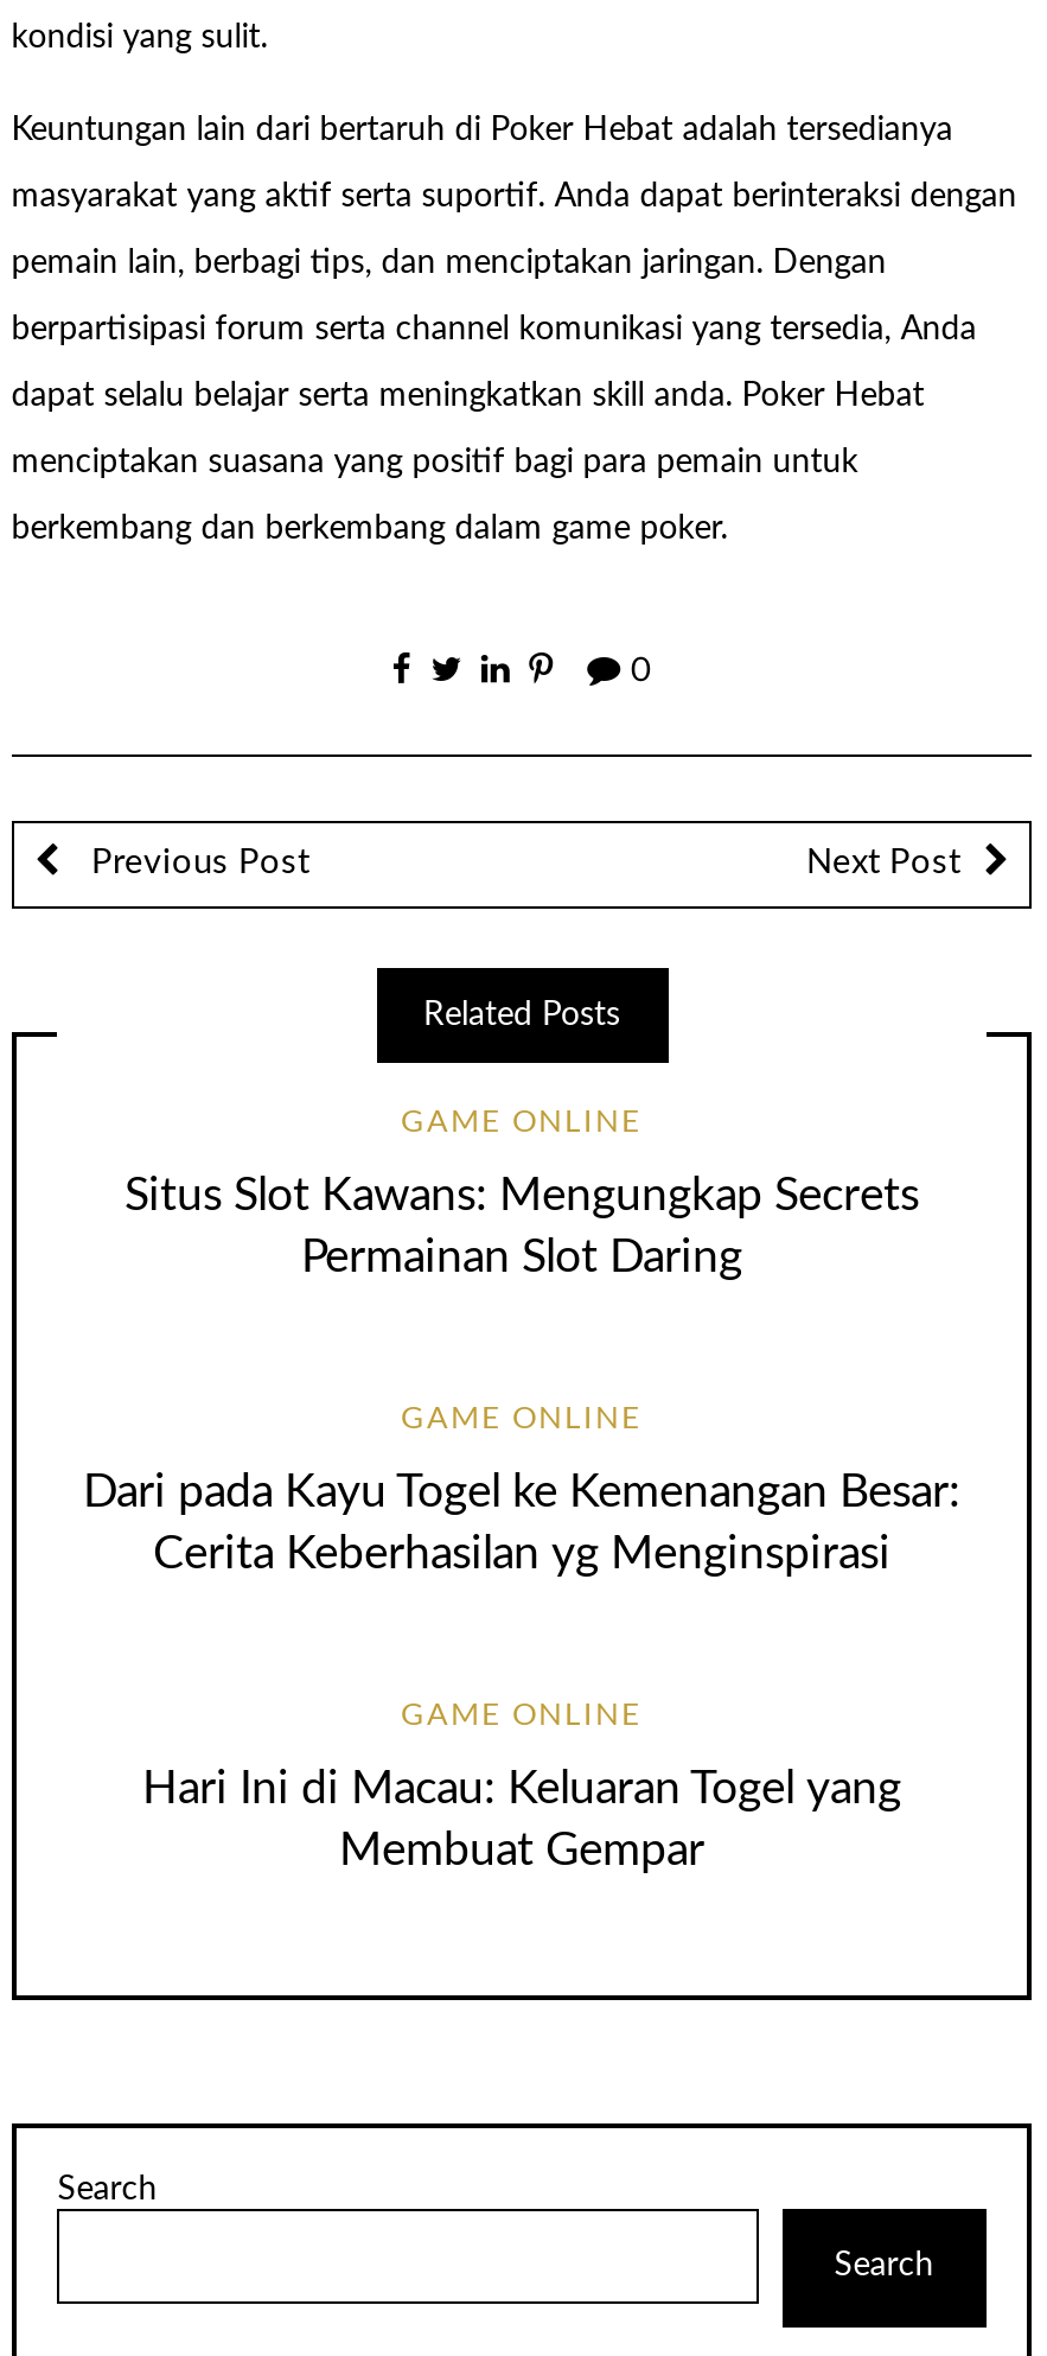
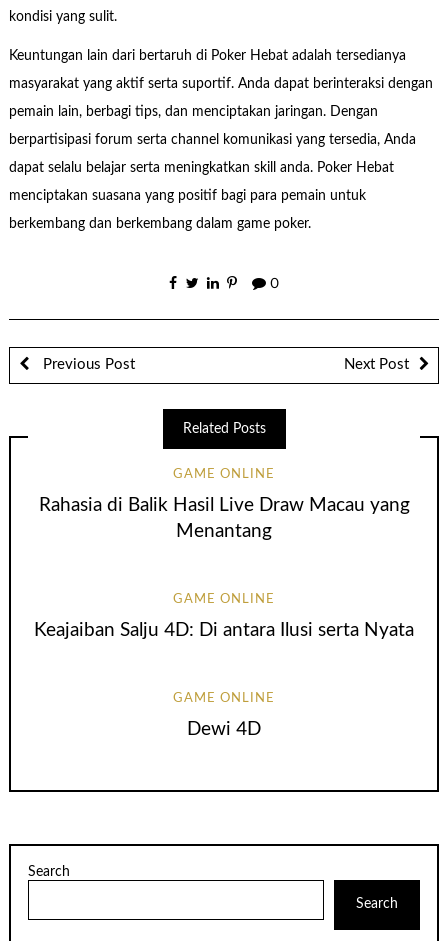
- Situs Slot Kawans: Mengungkap Secrets
- Permainan Slot Daring
+ Rahasia di Balik Hasil Live Draw Macau yang
+ Menantang

- Dari pada Kayu Togel ke Kemenangan Besar:
- Cerita Keberhasilan yg Menginspirasi
+ Keajaiban Salju 4D: Di antara Ilusi serta Nyata

- Hari Ini di Macau: Keluaran Togel yang
- Membuat Gempar
+ Dewi 4D
